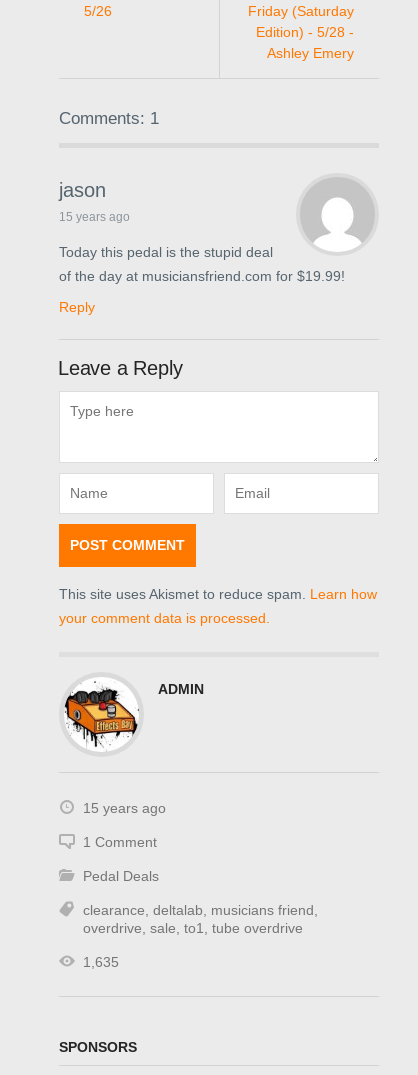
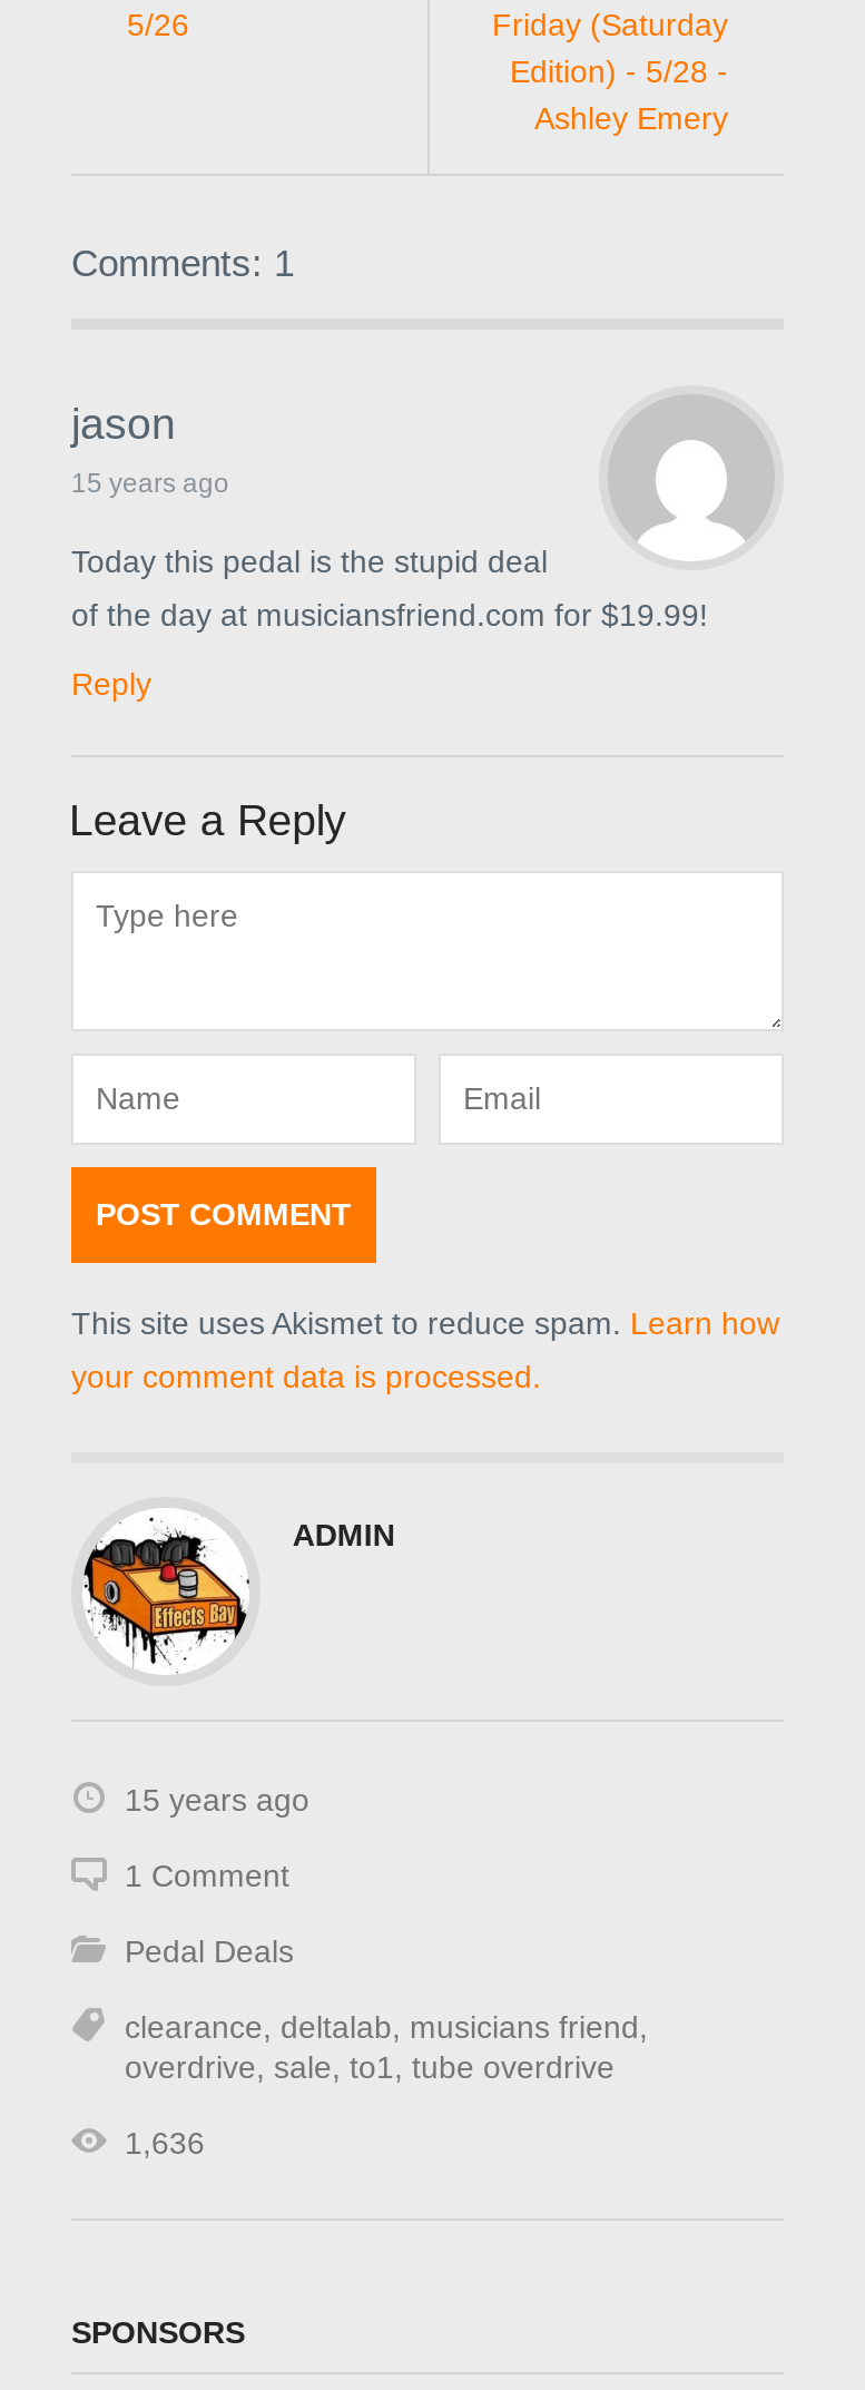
- 1,635
+ 1,636
